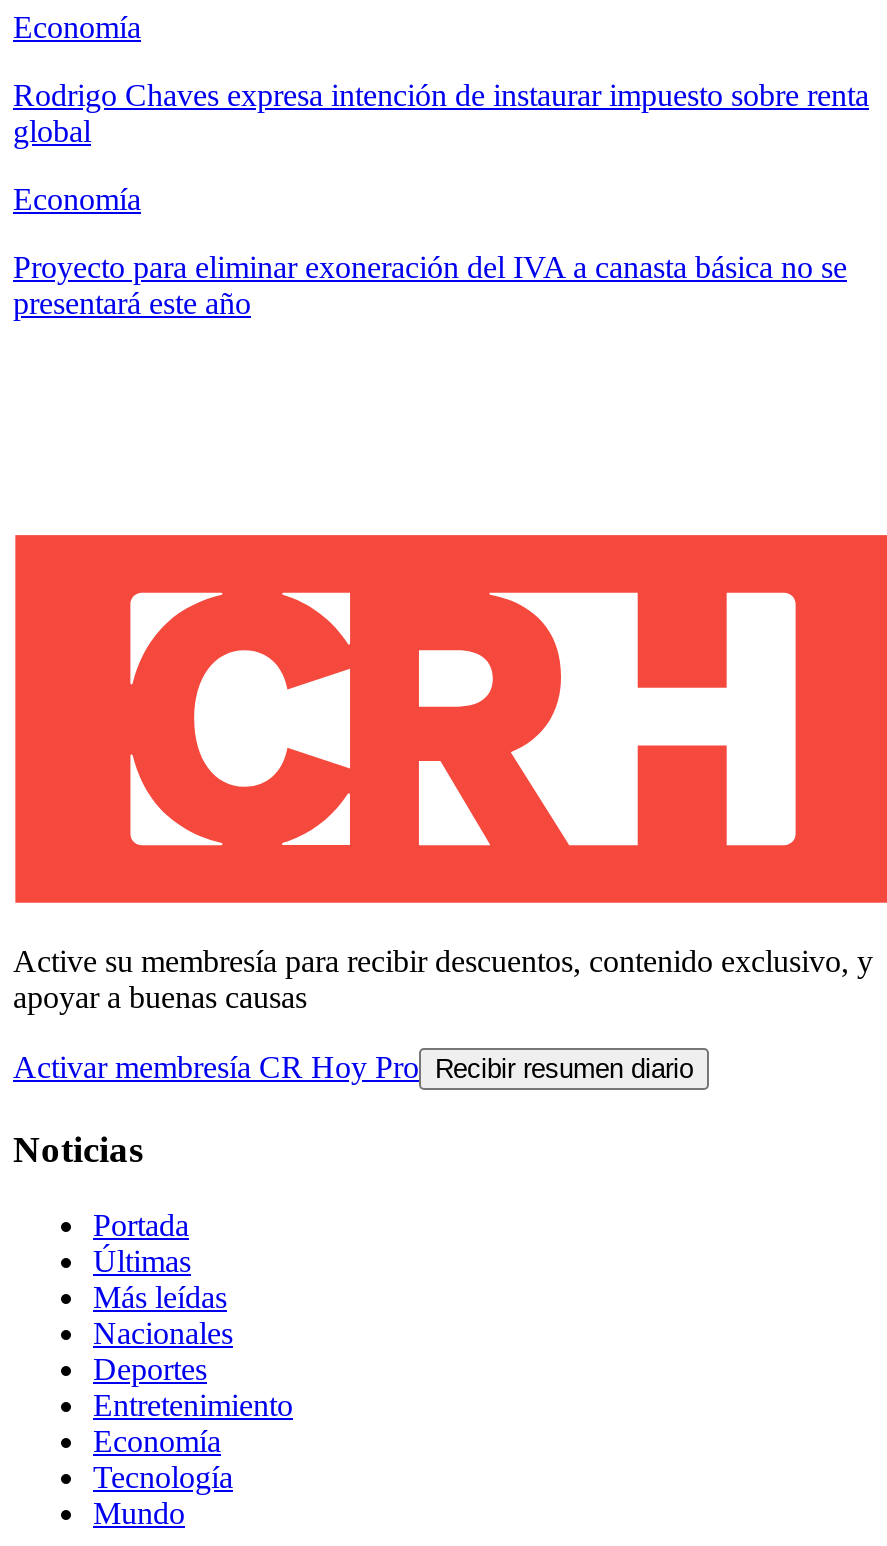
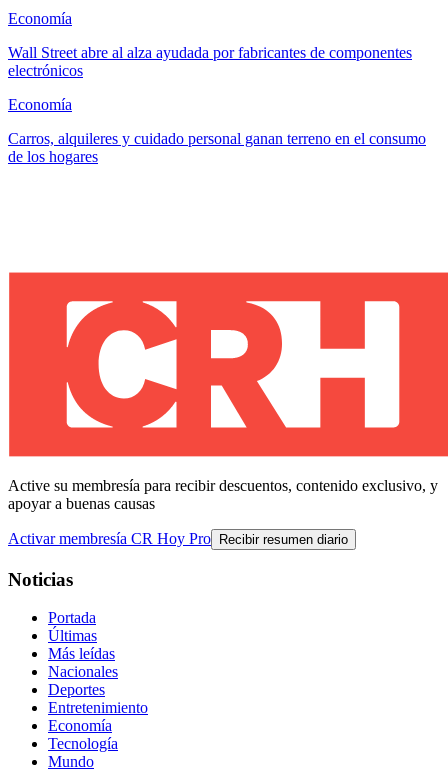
- Rodrigo Chaves expresa intención de instaurar impuesto sobre renta
- global
+ Wall Street abre al alza ayudada por fabricantes de componentes
+ electrónicos

- Proyecto para eliminar exoneración del IVA a canasta básica no se
- presentará este año
+ Carros, alquileres y cuidado personal ganan terreno en el consumo
+ de los hogares
